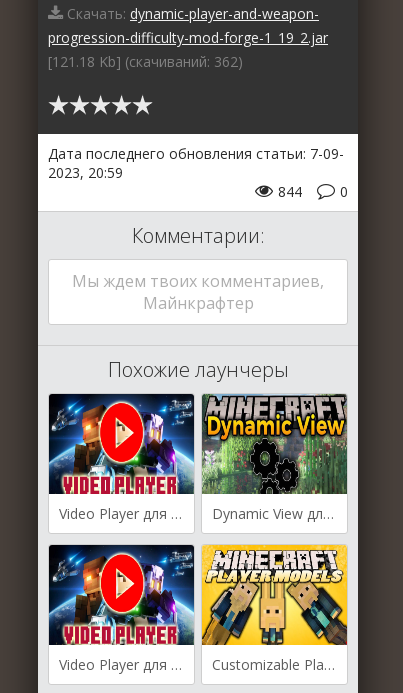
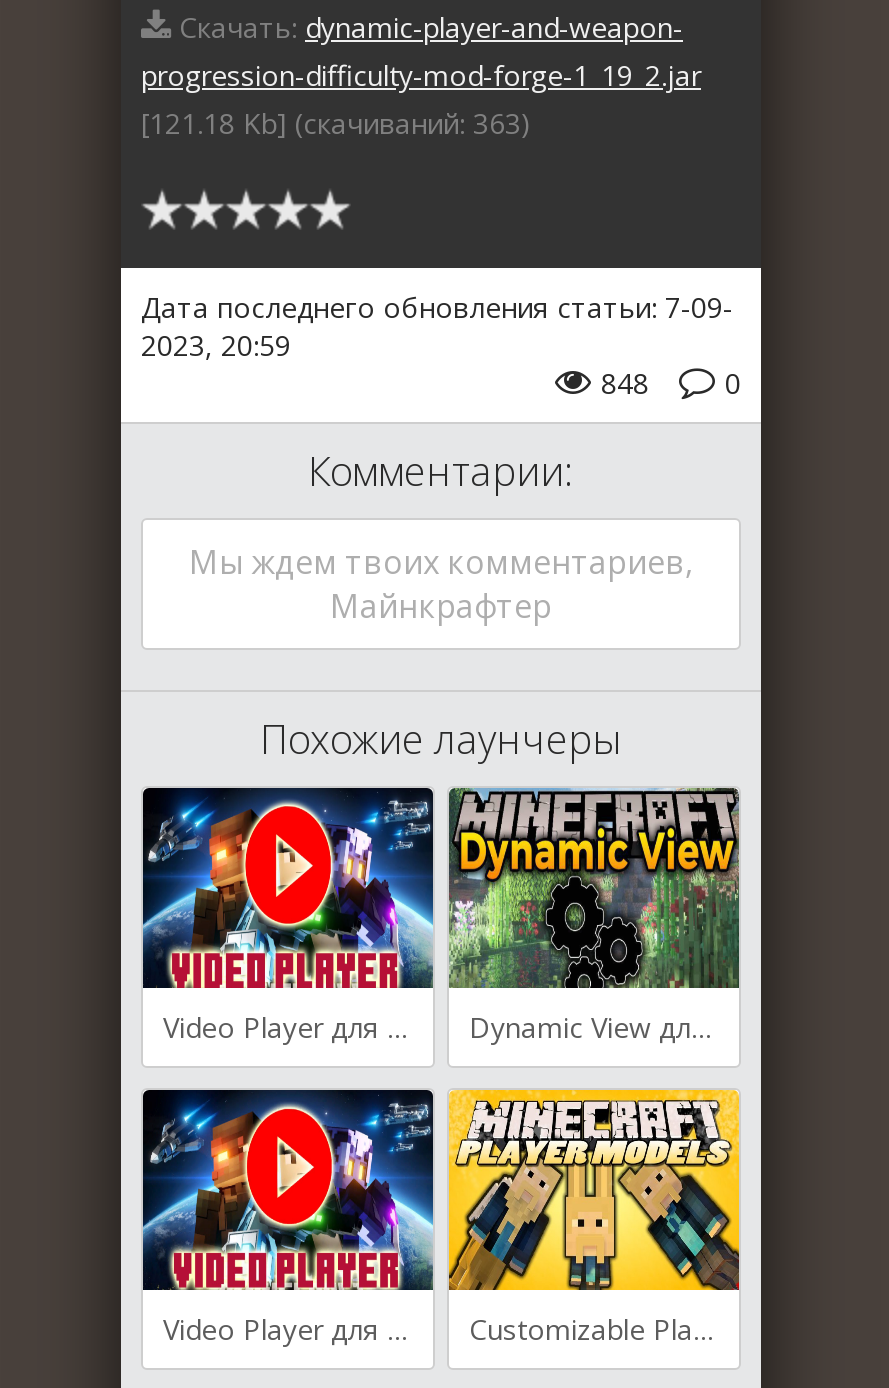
- [121.18 Kb] (cкачиваний: 362)
+ [121.18 Kb] (cкачиваний: 363)

- 844 0
+ 848 0
